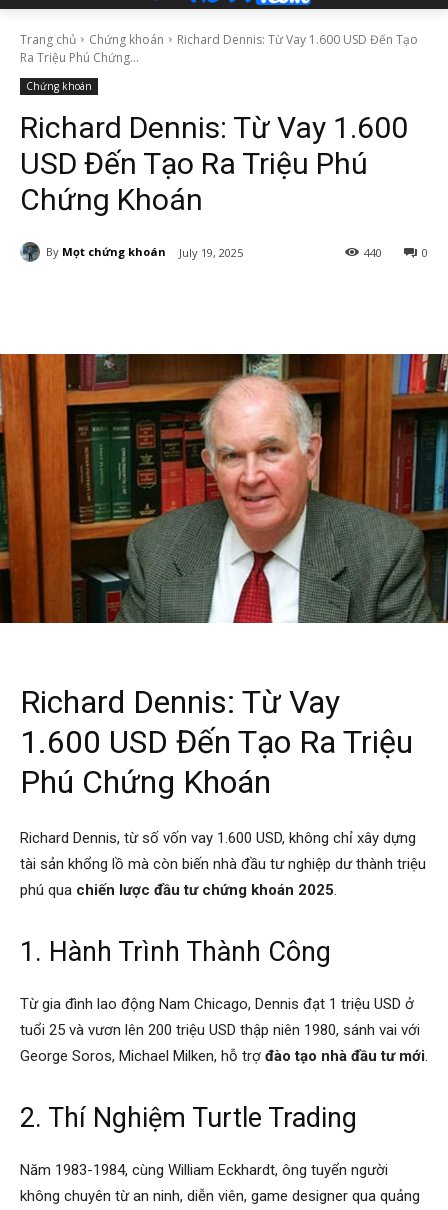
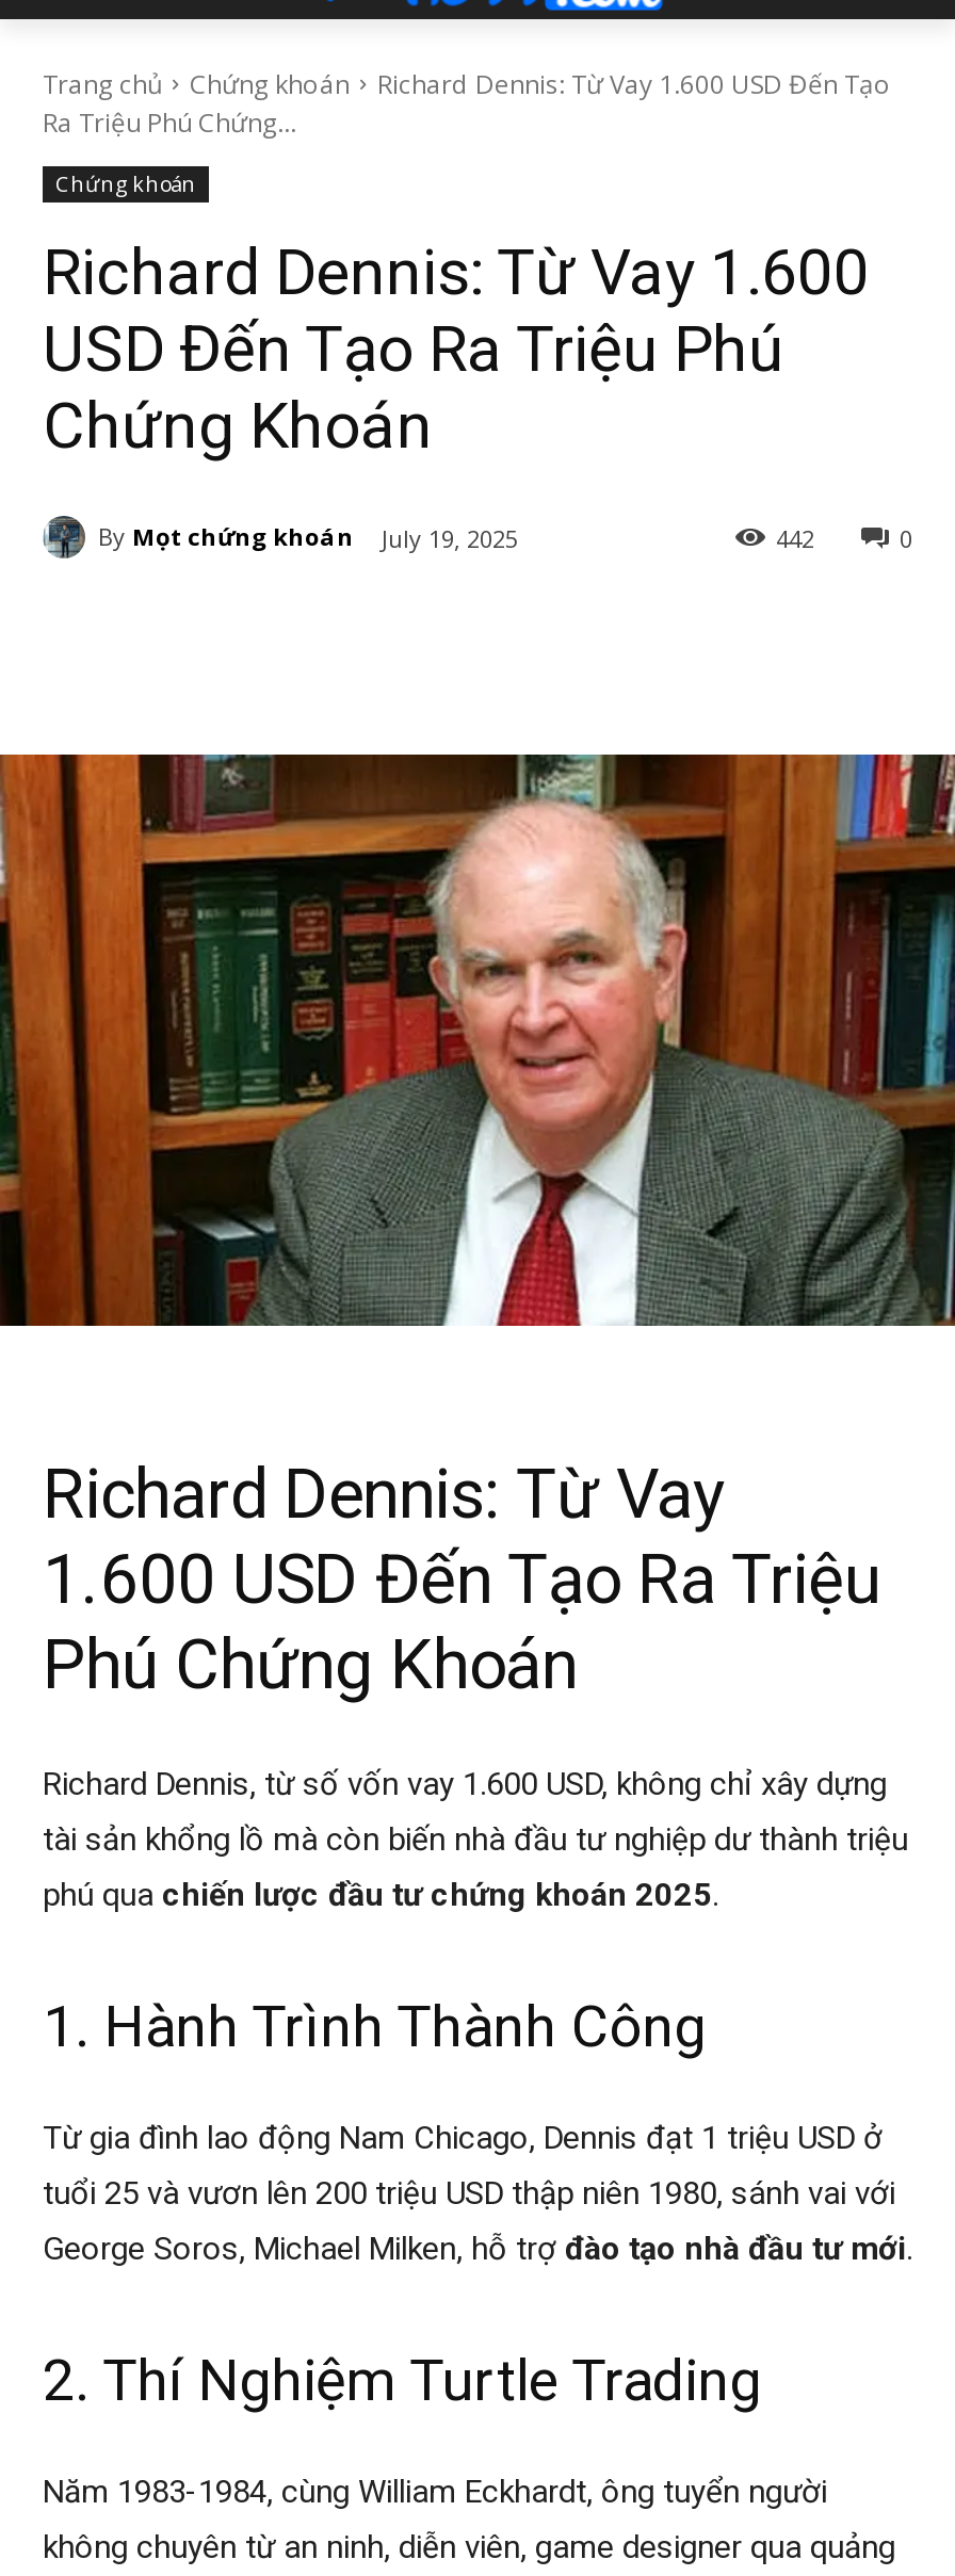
- 440
+ 442
